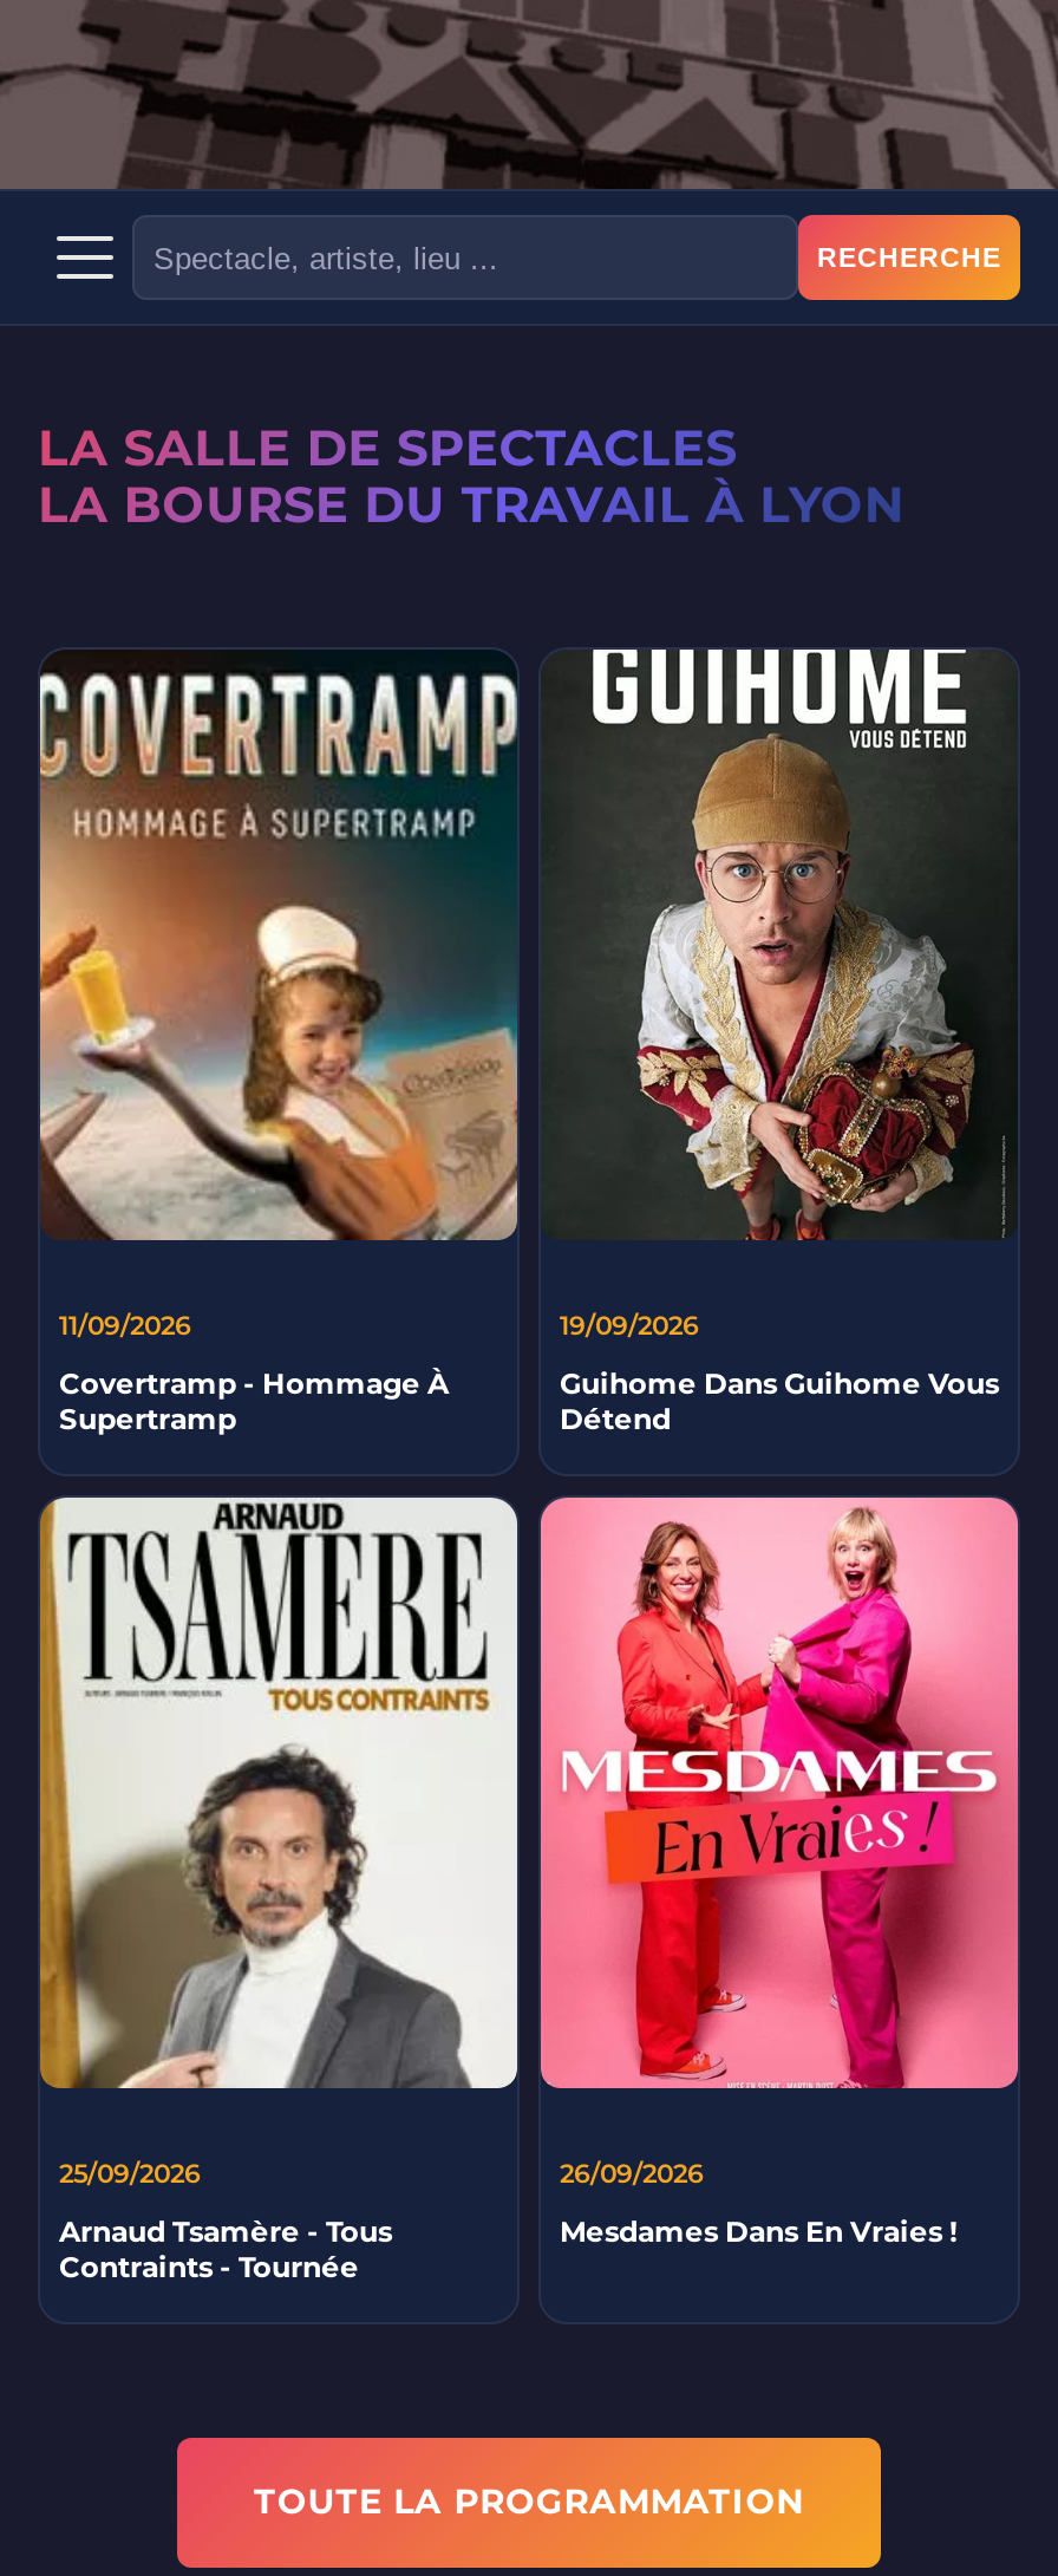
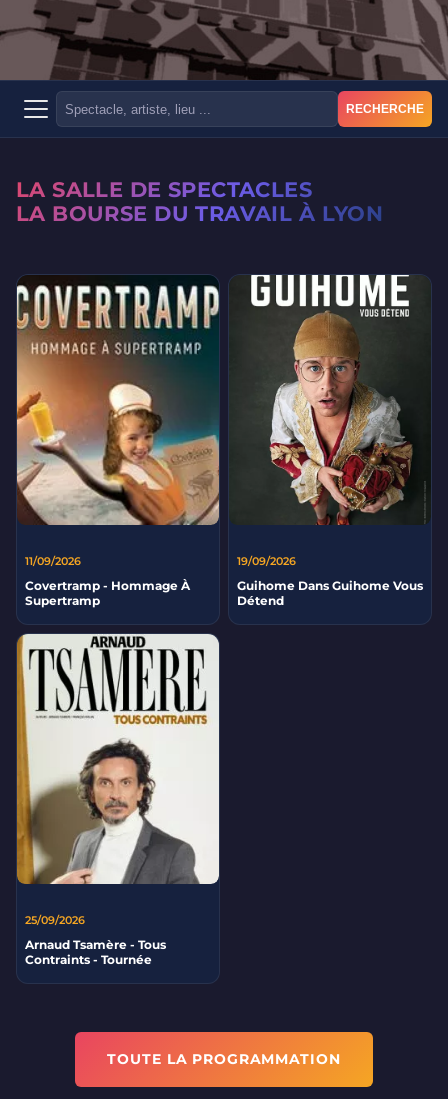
- [image]
- 26/09/2026
- Mesdames Dans En Vraies !
